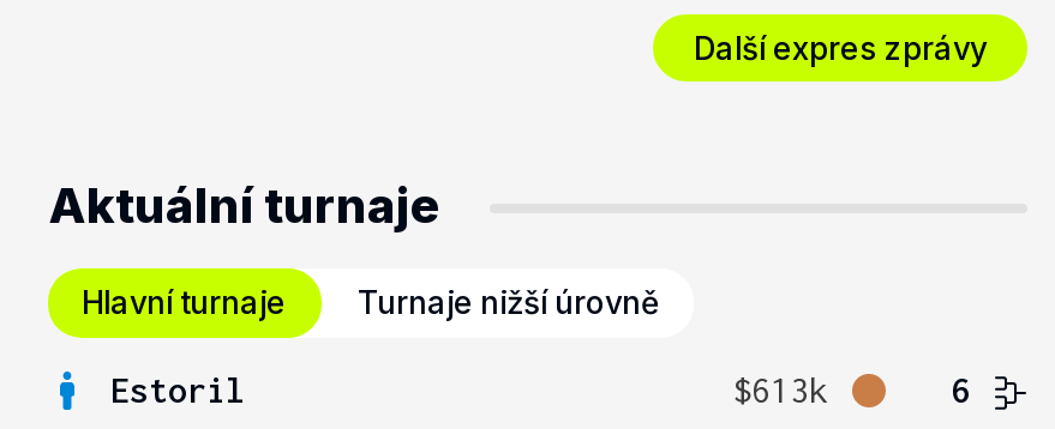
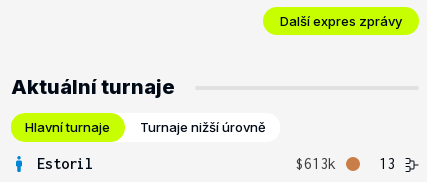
- 6
+ 13
